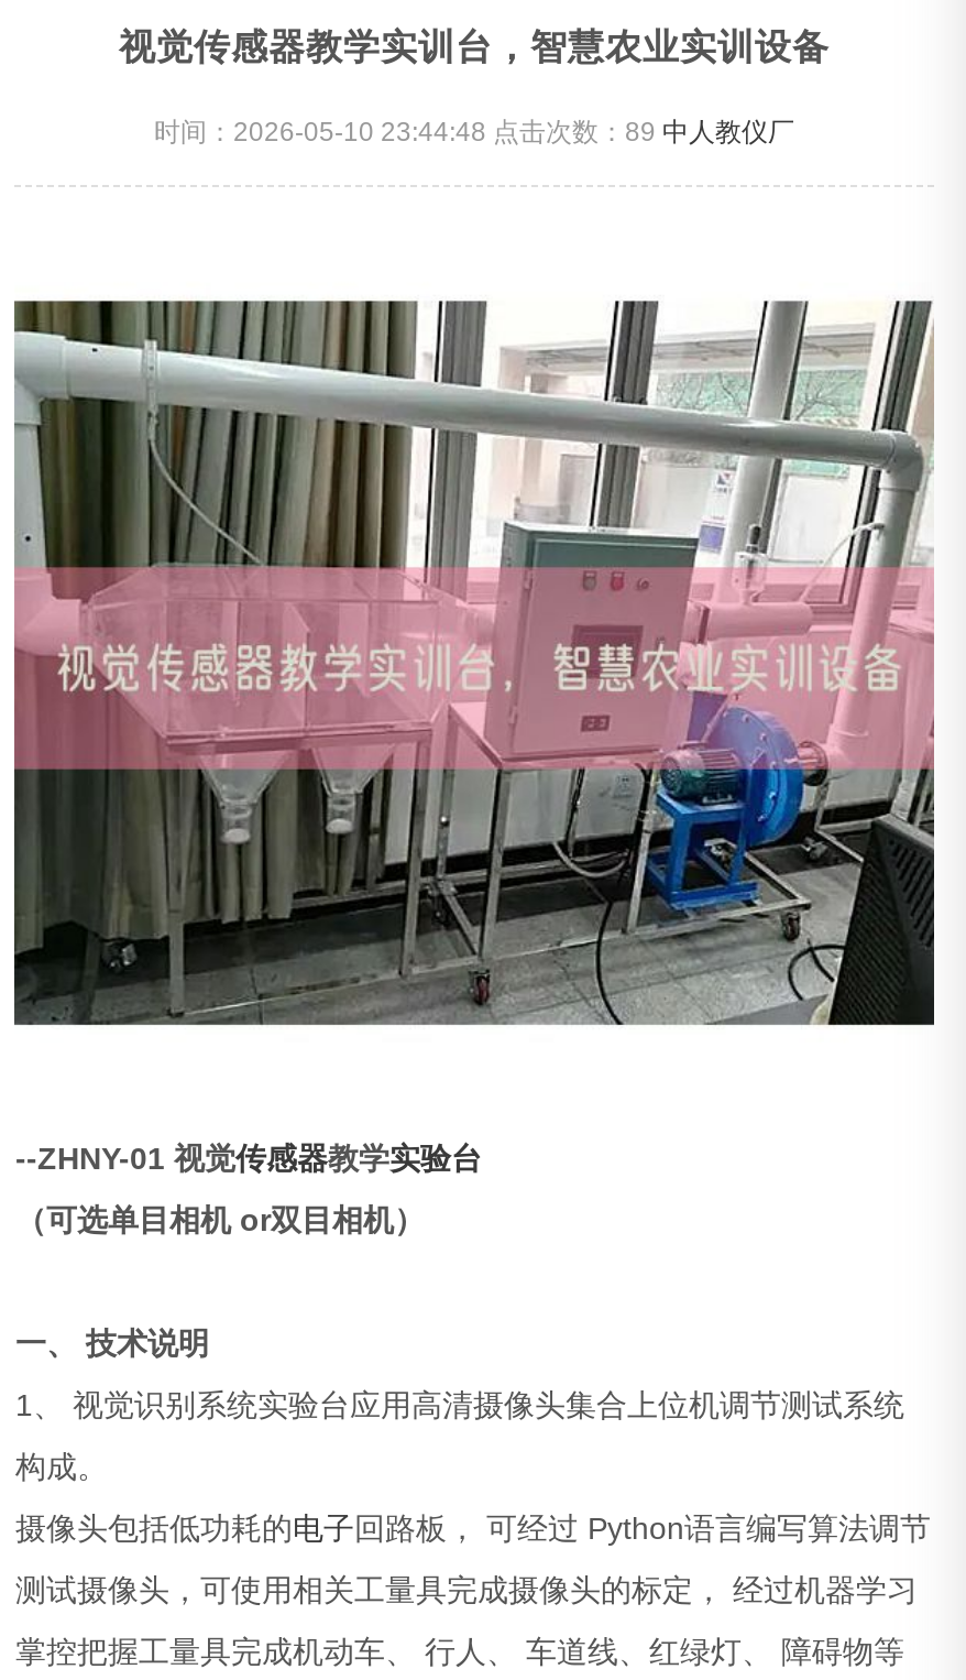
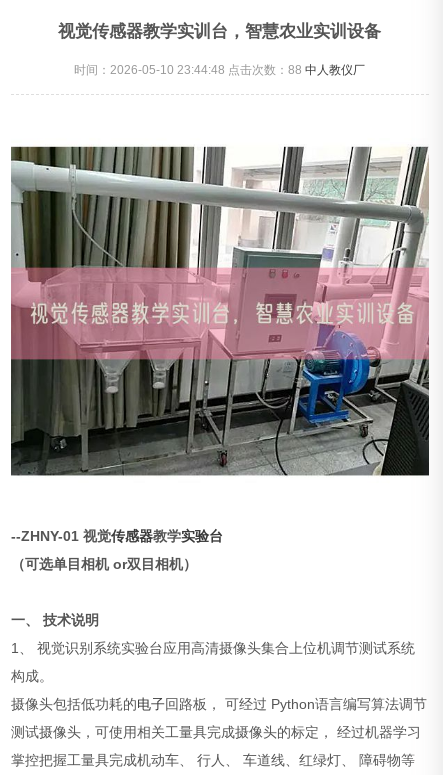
- 时间：2026-05-10 23:44:48 点击次数：89中人教仪厂
+ 时间：2026-05-10 23:44:48 点击次数：88中人教仪厂
